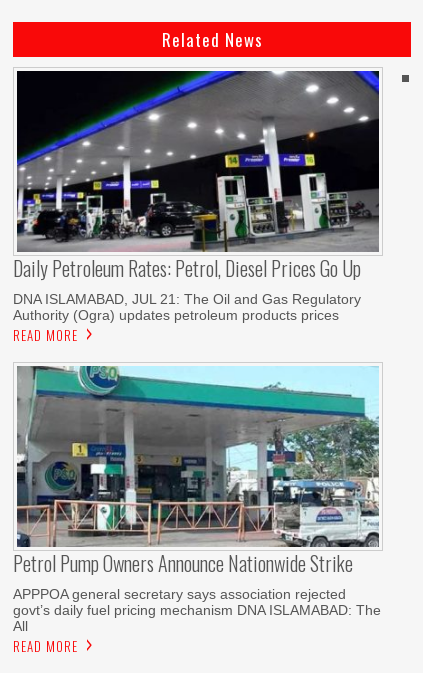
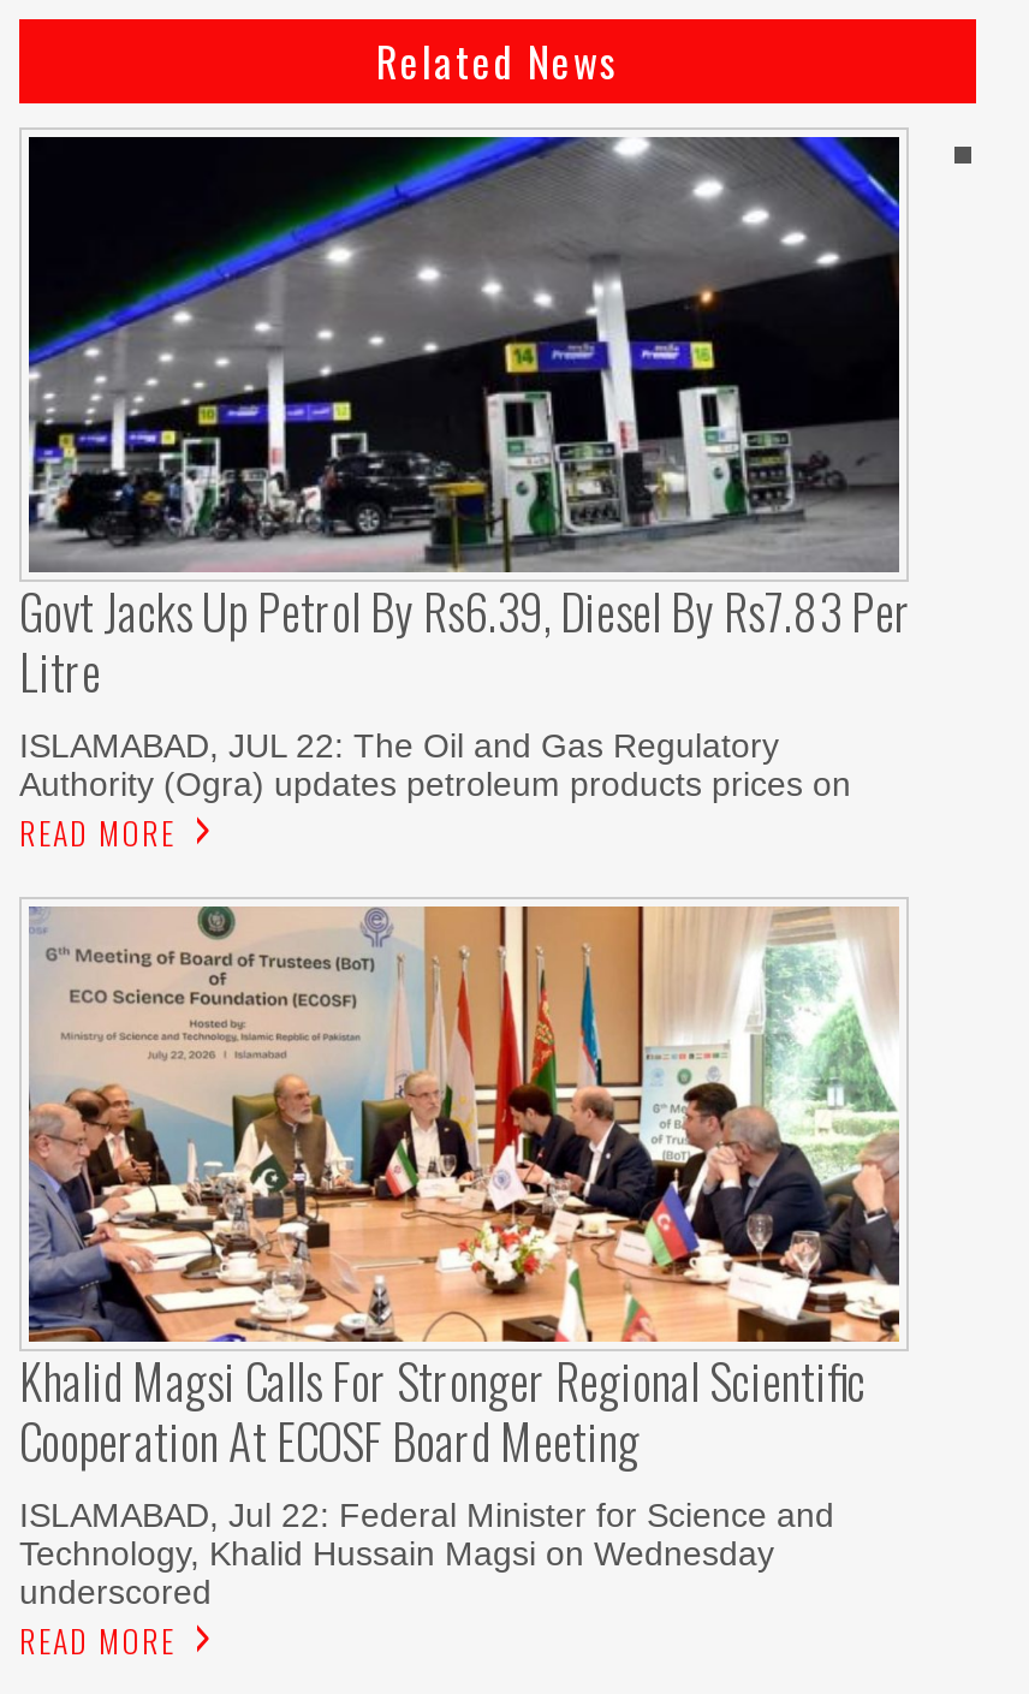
- [image]
- Daily Petroleum Rates: Petrol, Diesel Prices Go Up
- DNA ISLAMABAD, JUL 21: The Oil and Gas Regulatory
- Authority (Ogra) updates petroleum products prices
+ [image]
+ Govt Jacks Up Petrol By Rs6.39, Diesel By Rs7.83 Per
+ Litre
+ ISLAMABAD, JUL 22: The Oil and Gas Regulatory
+ Authority (Ogra) updates petroleum products prices on

- [image]
- Petrol Pump Owners Announce Nationwide Strike
- APPPOA general secretary says association rejected
- govt’s daily fuel pricing mechanism DNA ISLAMABAD: The
- All
+ [image]
+ Khalid Magsi Calls For Stronger Regional Scientific
+ Cooperation At ECOSF Board Meeting
+ ISLAMABAD, Jul 22: Federal Minister for Science and
+ Technology, Khalid Hussain Magsi on Wednesday
+ underscored
